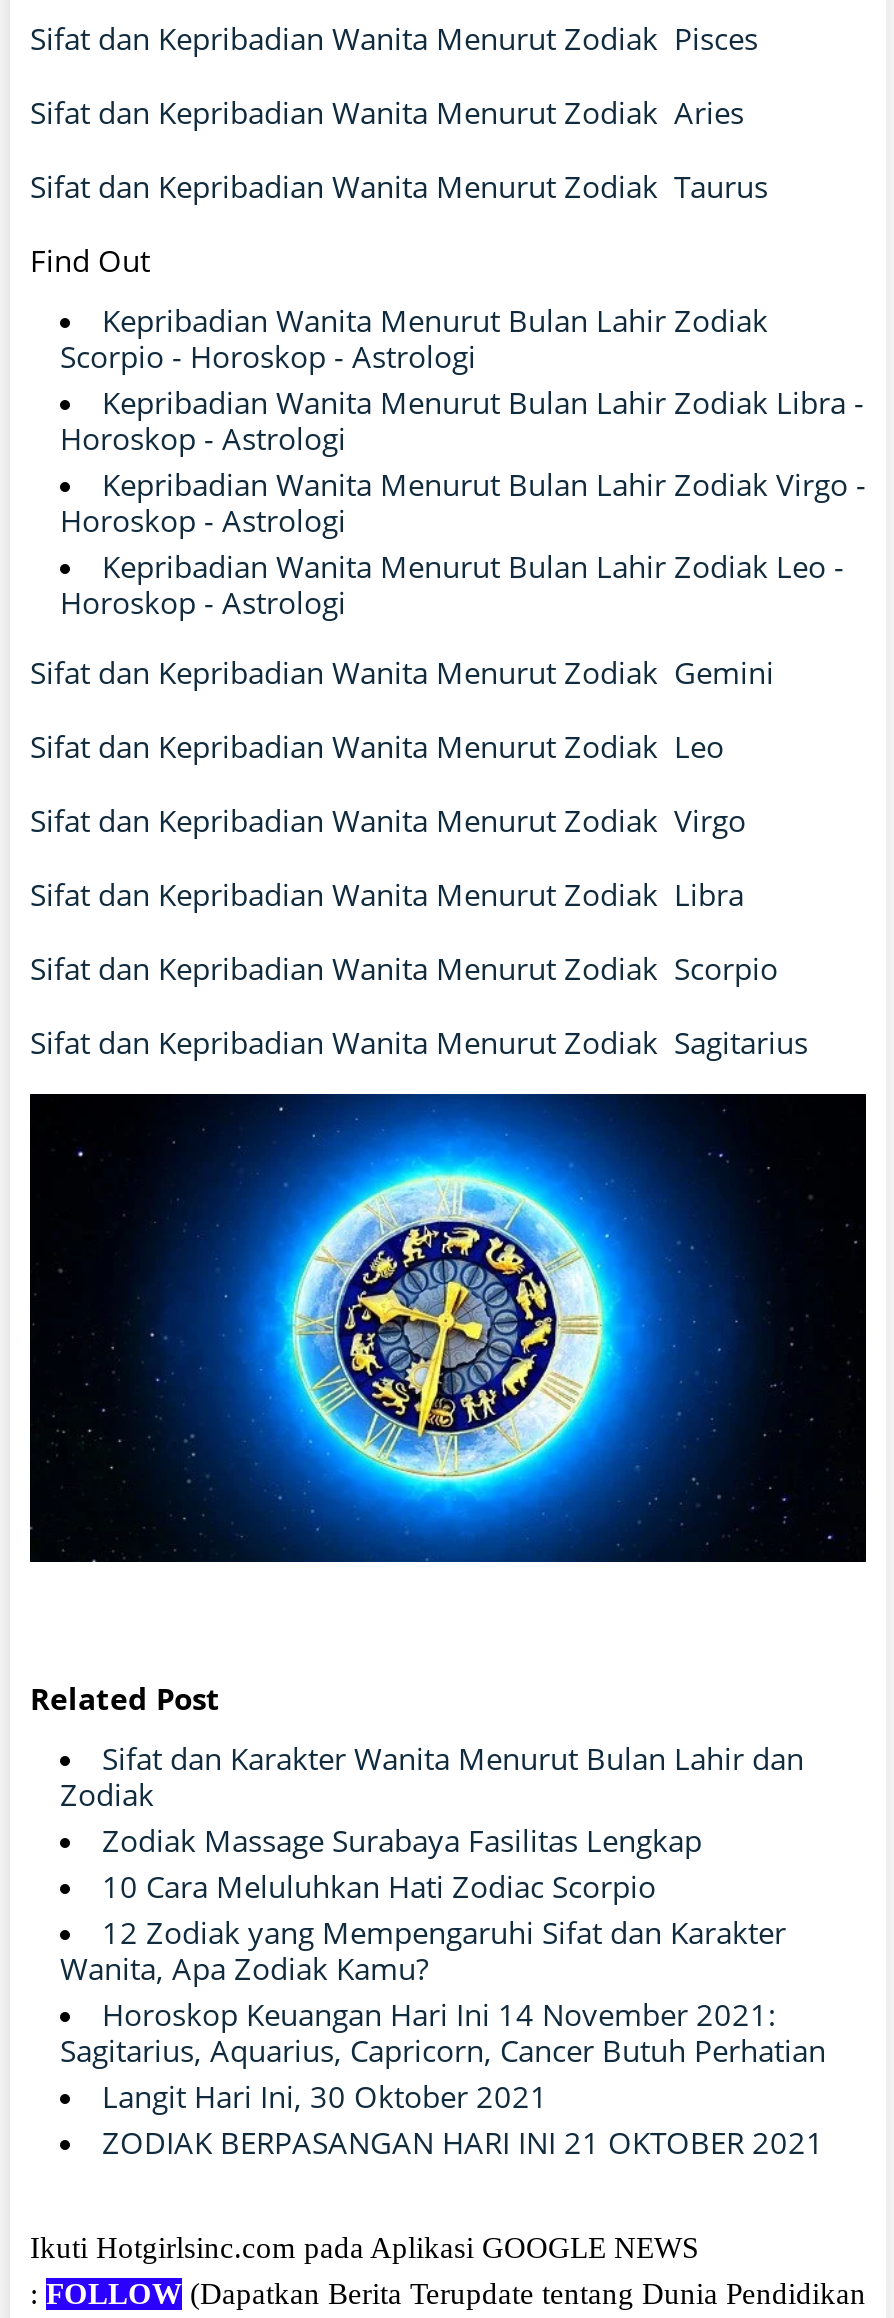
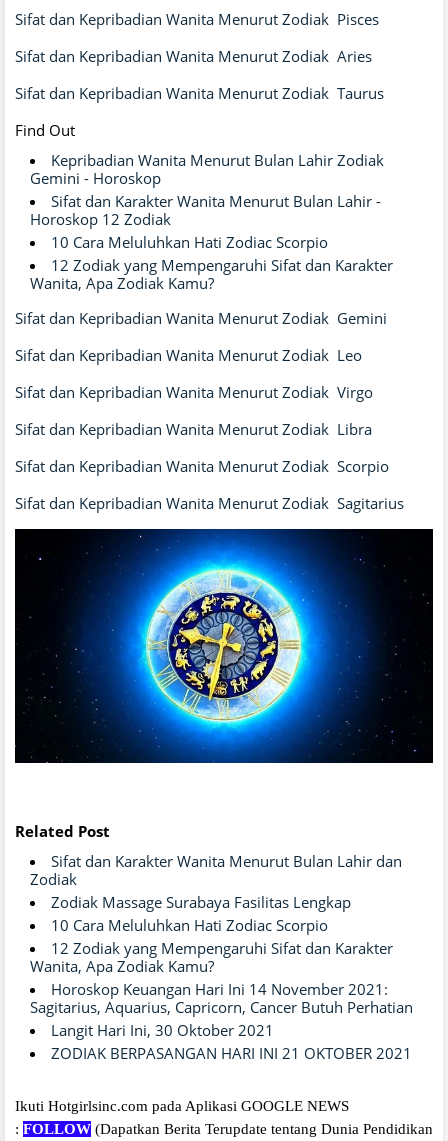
- Scorpio - Horoskop - Astrologi
- Kepribadian Wanita Menurut Bulan Lahir Zodiak Libra -
- Horoskop - Astrologi
- Kepribadian Wanita Menurut Bulan Lahir Zodiak Virgo -
- Horoskop - Astrologi
- Kepribadian Wanita Menurut Bulan Lahir Zodiak Leo -
- Horoskop - Astrologi
+ Gemini - Horoskop
+ Sifat dan Karakter Wanita Menurut Bulan Lahir -
+ Horoskop 12 Zodiak
+ 10 Cara Meluluhkan Hati Zodiac Scorpio
+ 12 Zodiak yang Mempengaruhi Sifat dan Karakter
+ Wanita, Apa Zodiak Kamu?
